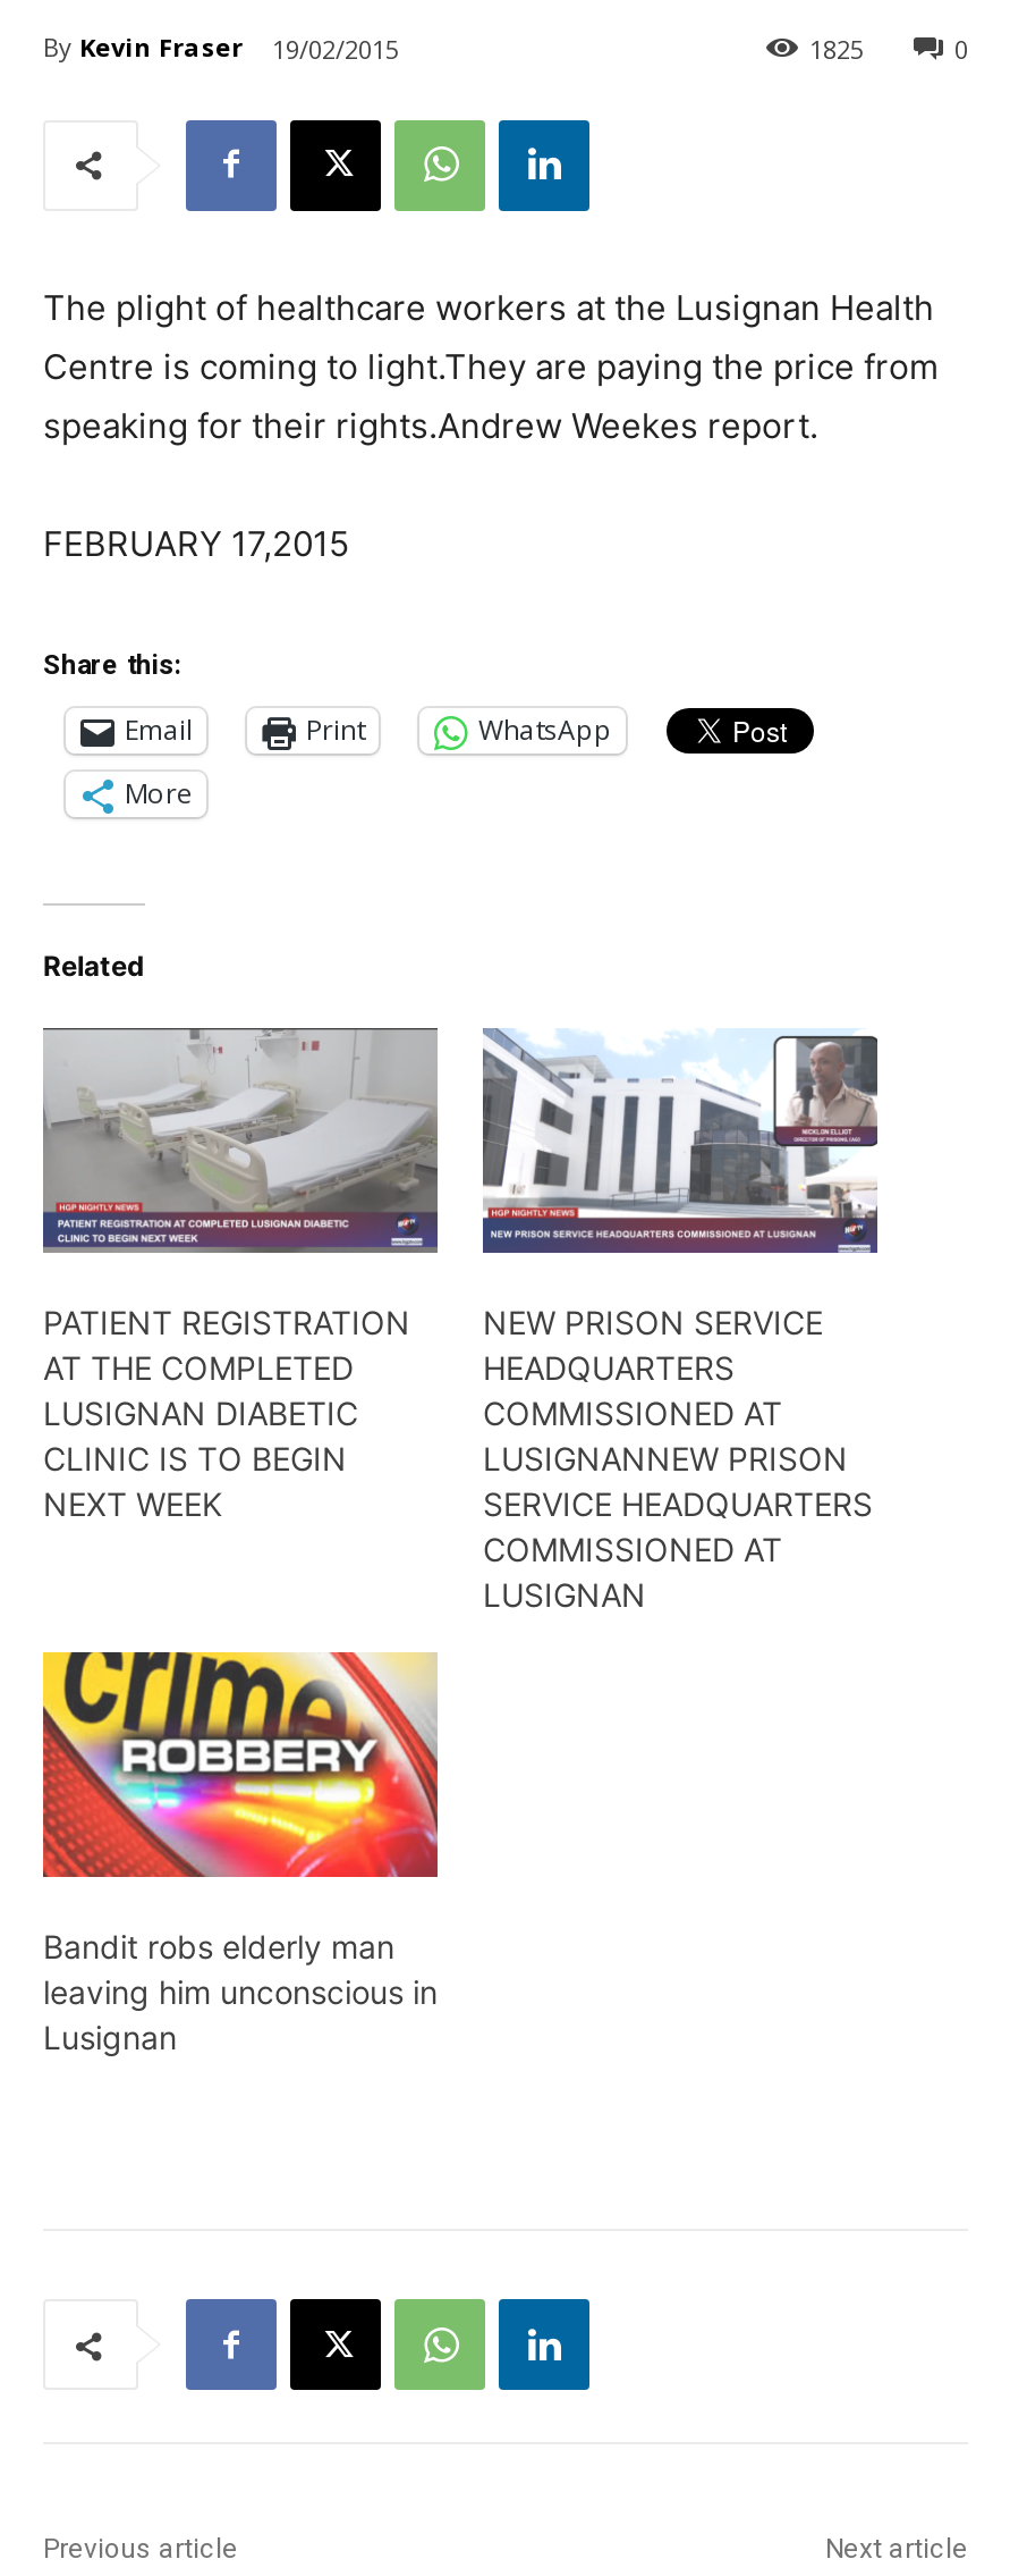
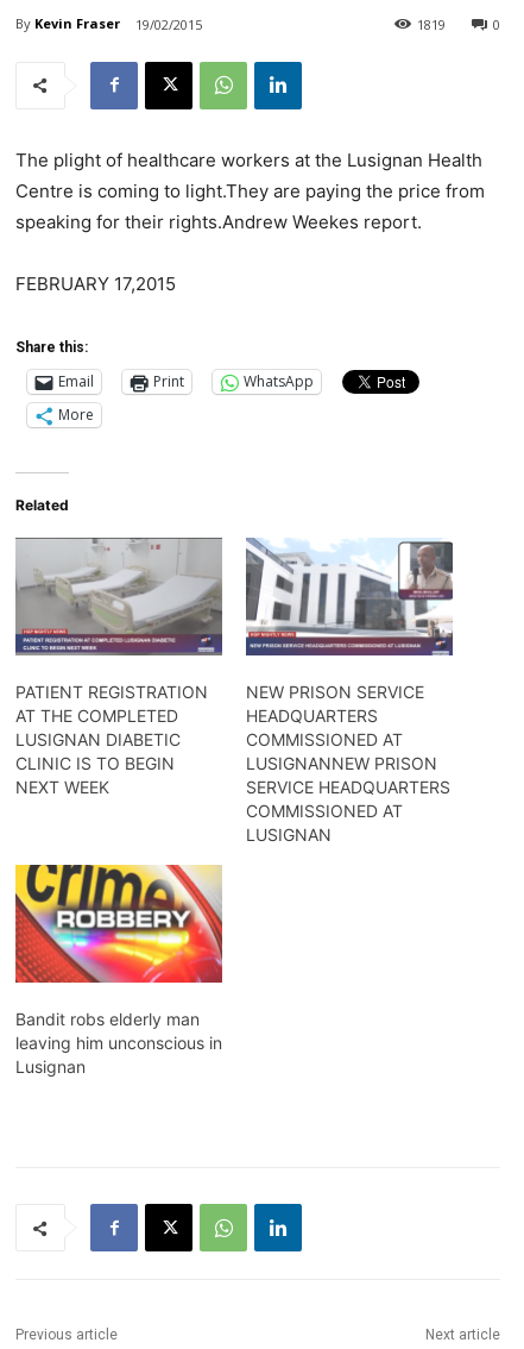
- 1825
+ 1819
